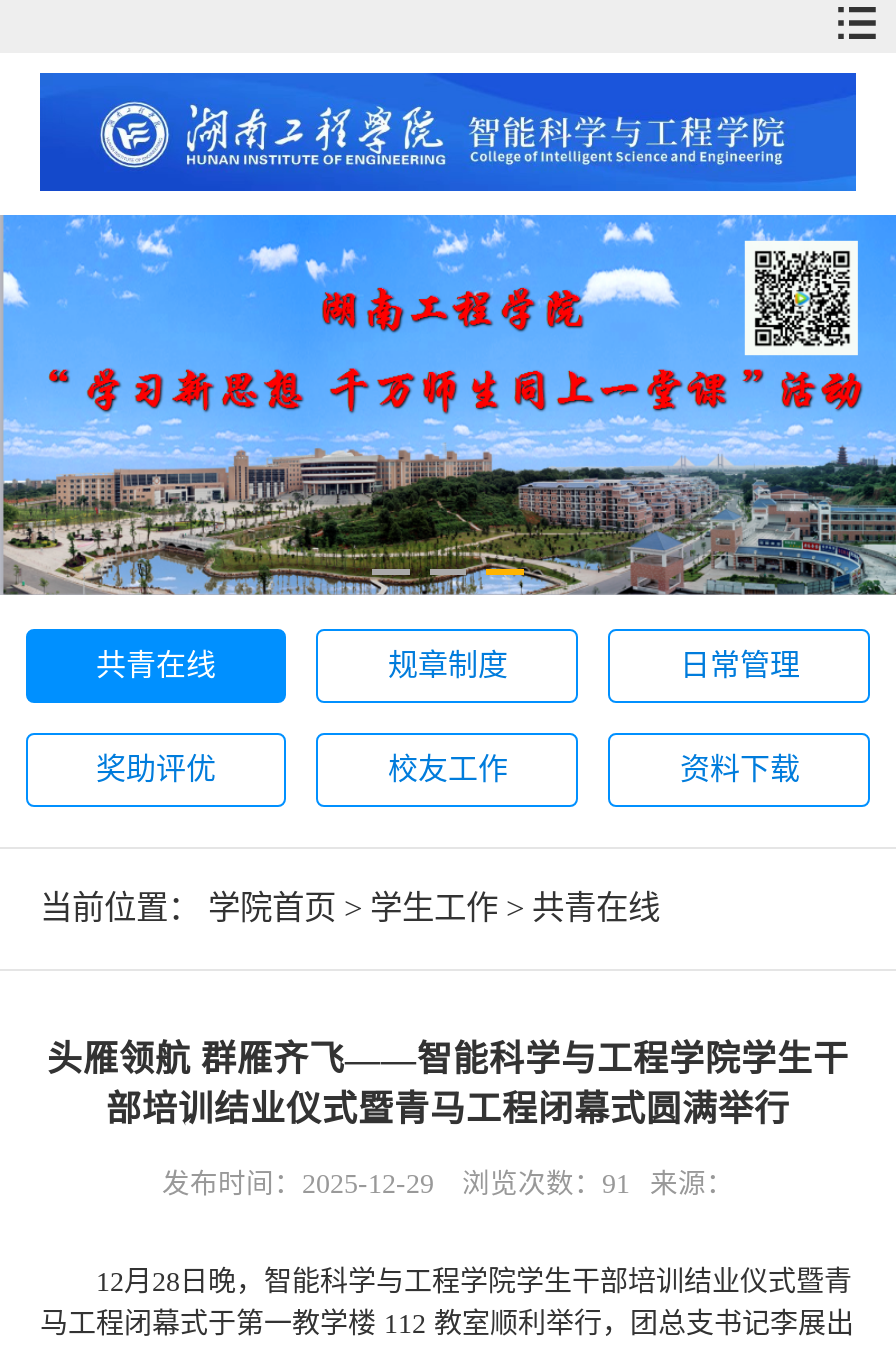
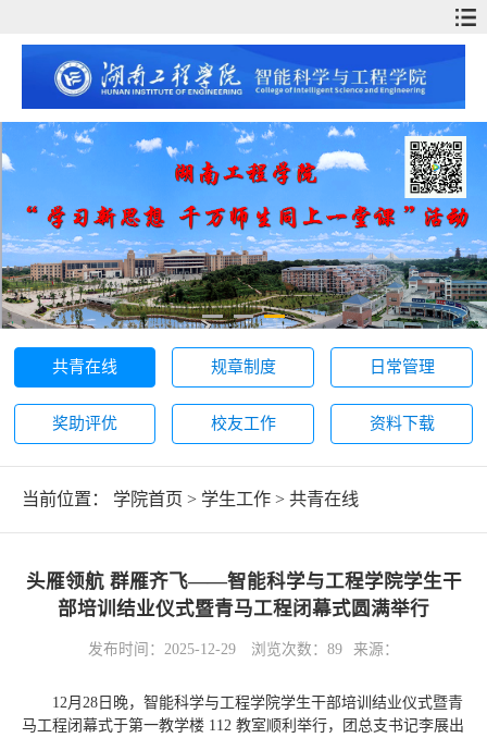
- 发布时间：2025-12-29 浏览次数：91 来源：
+ 发布时间：2025-12-29 浏览次数：89 来源：
